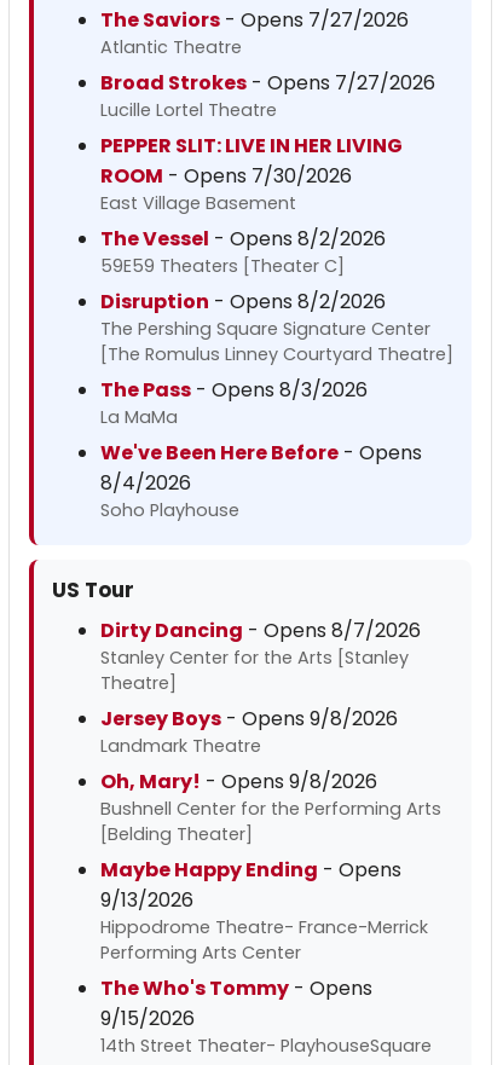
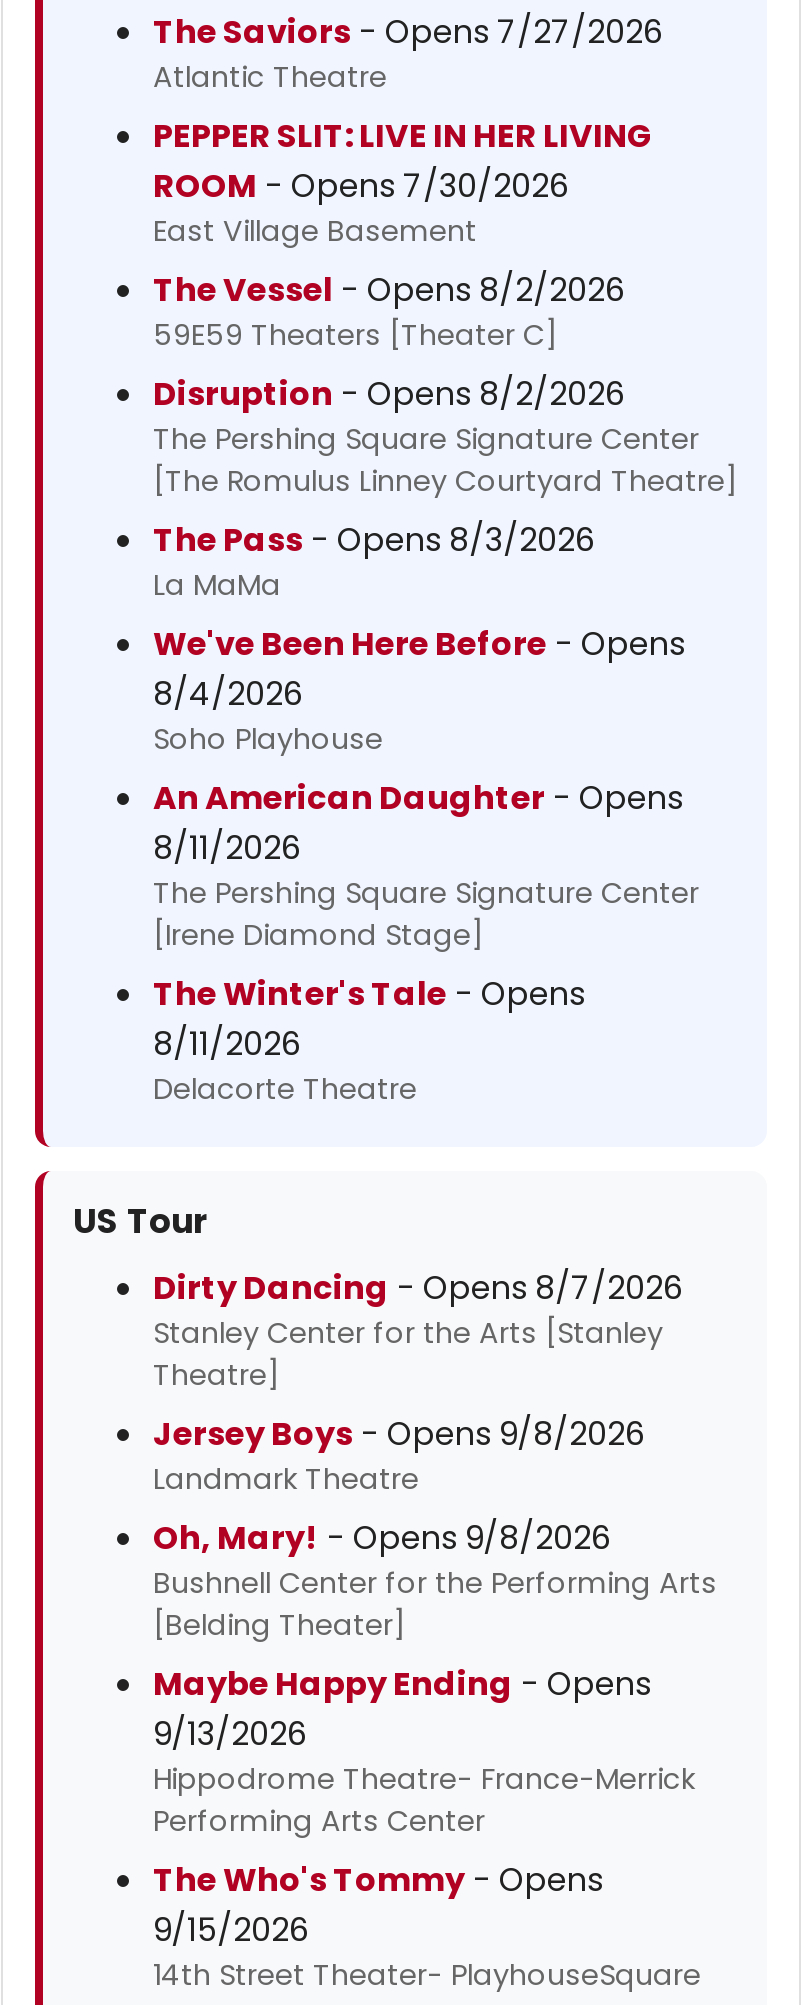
- Broad Strokes - Opens 7/27/2026
- Lucille Lortel Theatre

moved up: PEPPER SLIT: LIVE IN HER LIVING | ROOM - Opens 7/30/2026 | East Village Basement | ... | 8/4/2026 | Soho Playhouse

+ An American Daughter - Opens
+ 8/11/2026
+ The Pershing Square Signature Center
+ [Irene Diamond Stage]
+ The Winter's Tale - Opens
+ 8/11/2026
+ Delacorte Theatre
